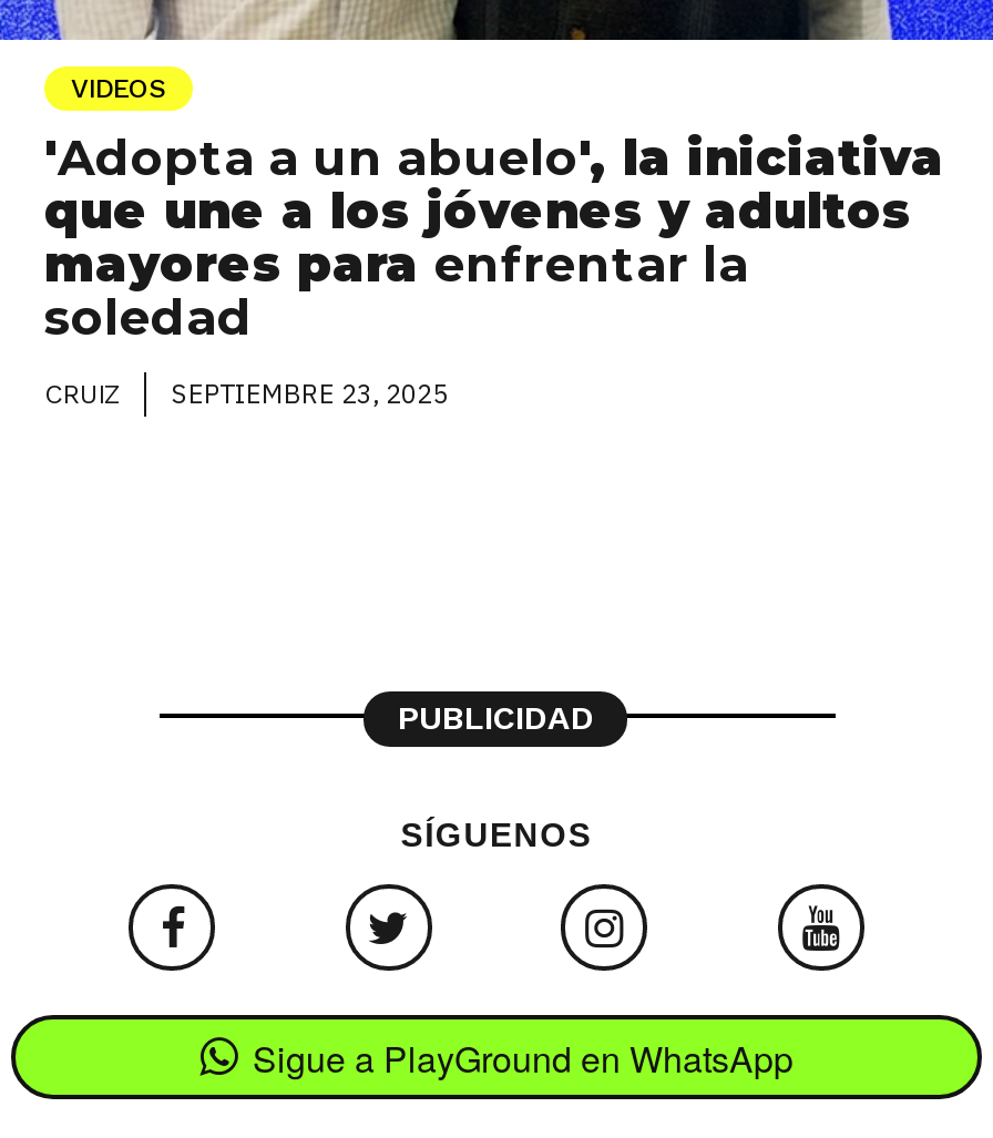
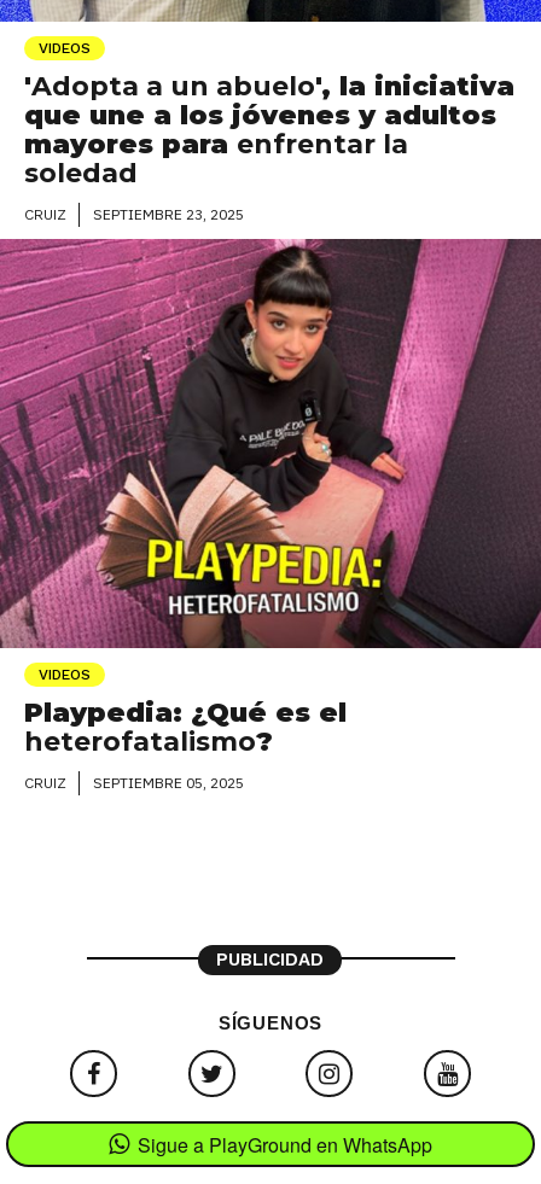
+ [image]
+ VIDEOS
+ Playpedia: ¿Qué es el
+ heterofatalismo?
+ CRUIZ
+ SEPTIEMBRE 05, 2025
